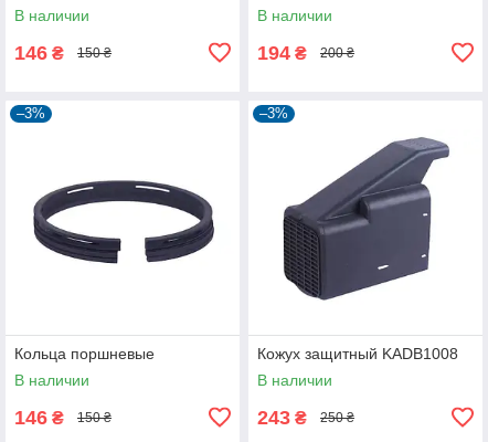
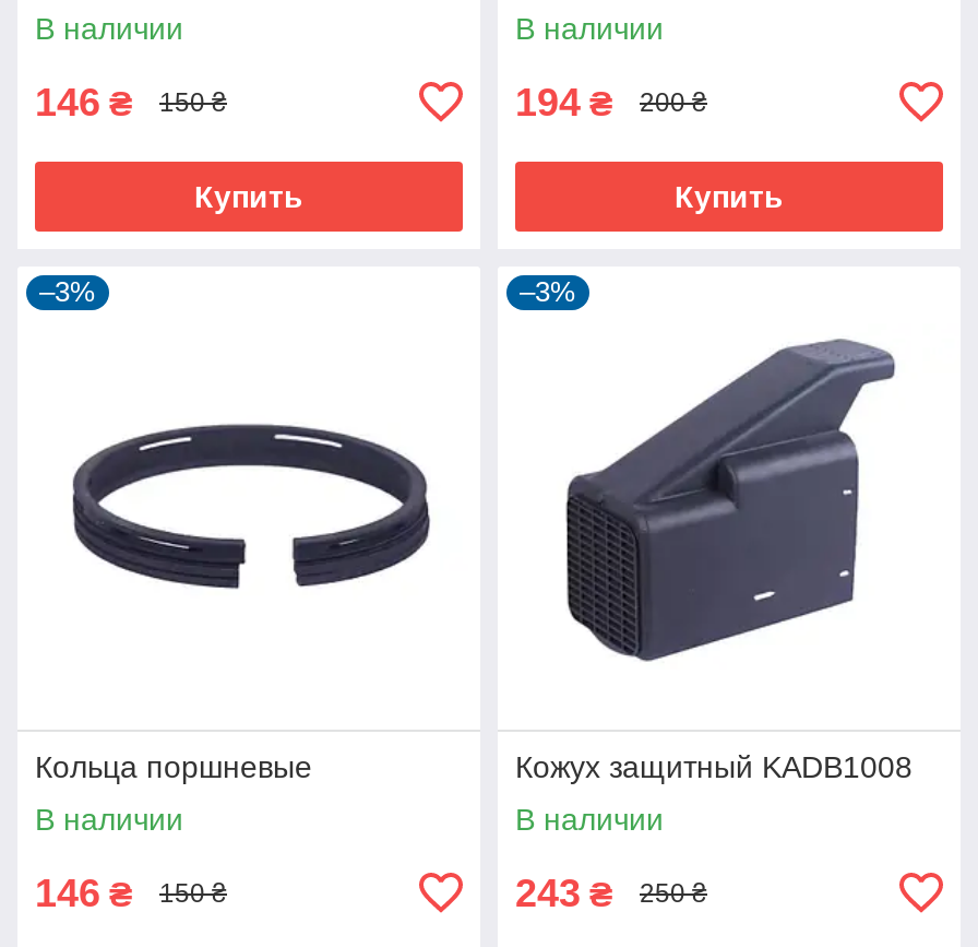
+ Купить

+ Купить
